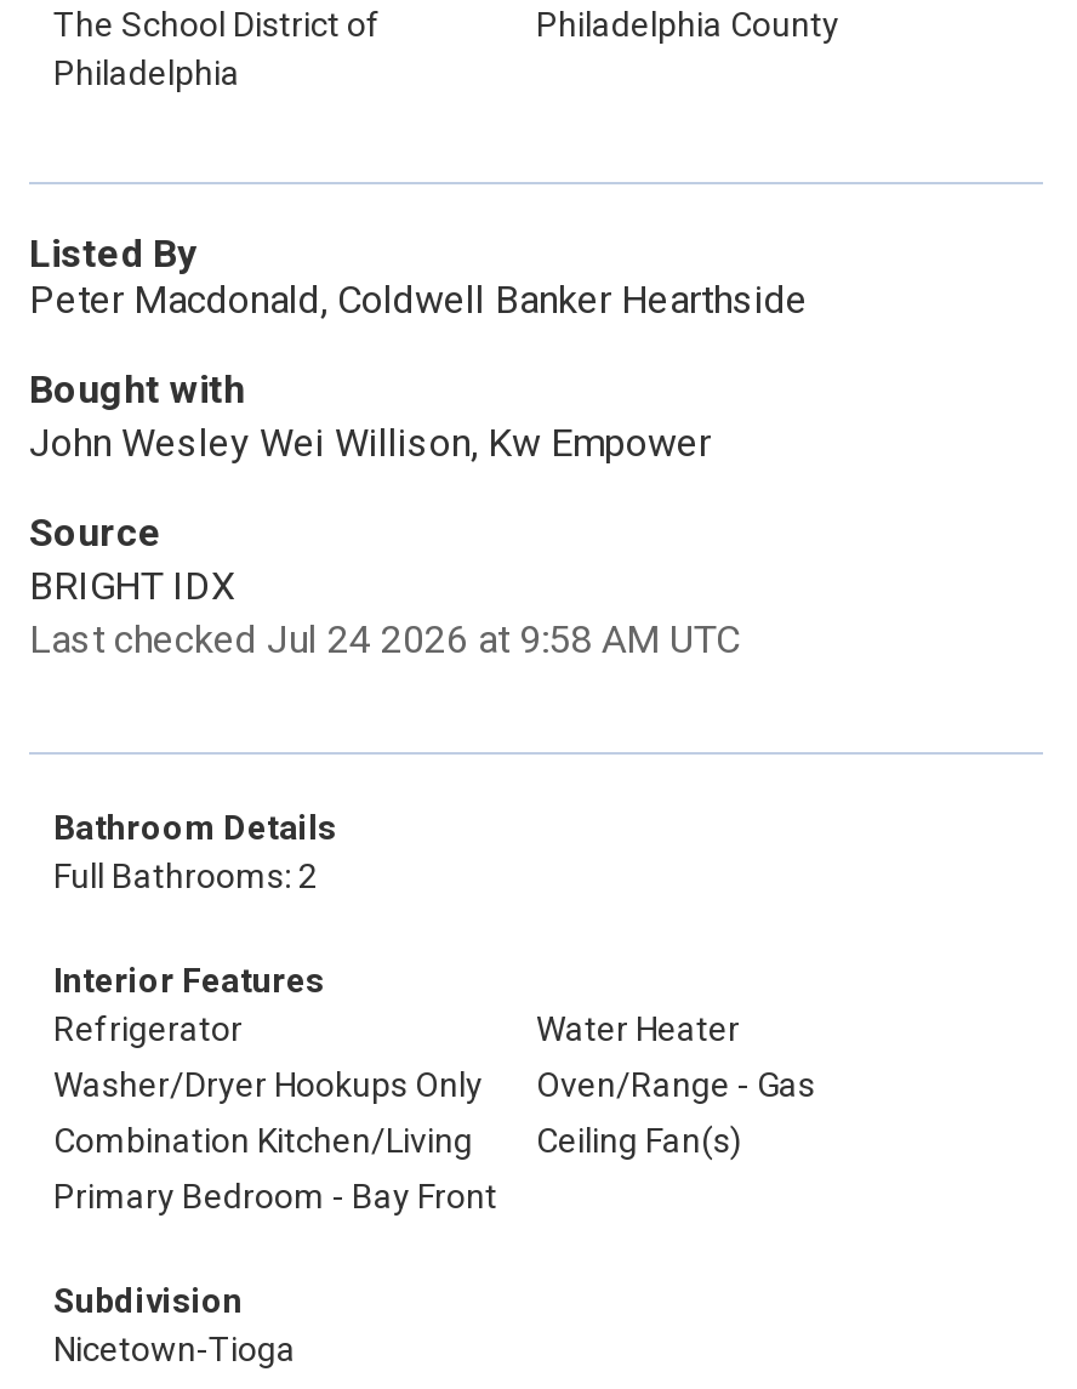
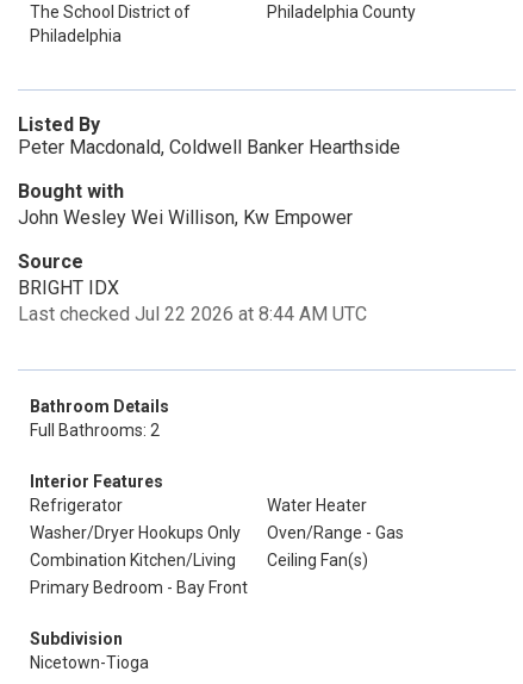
- Last checked Jul 24 2026 at 9:58 AM UTC
+ Last checked Jul 22 2026 at 8:44 AM UTC
